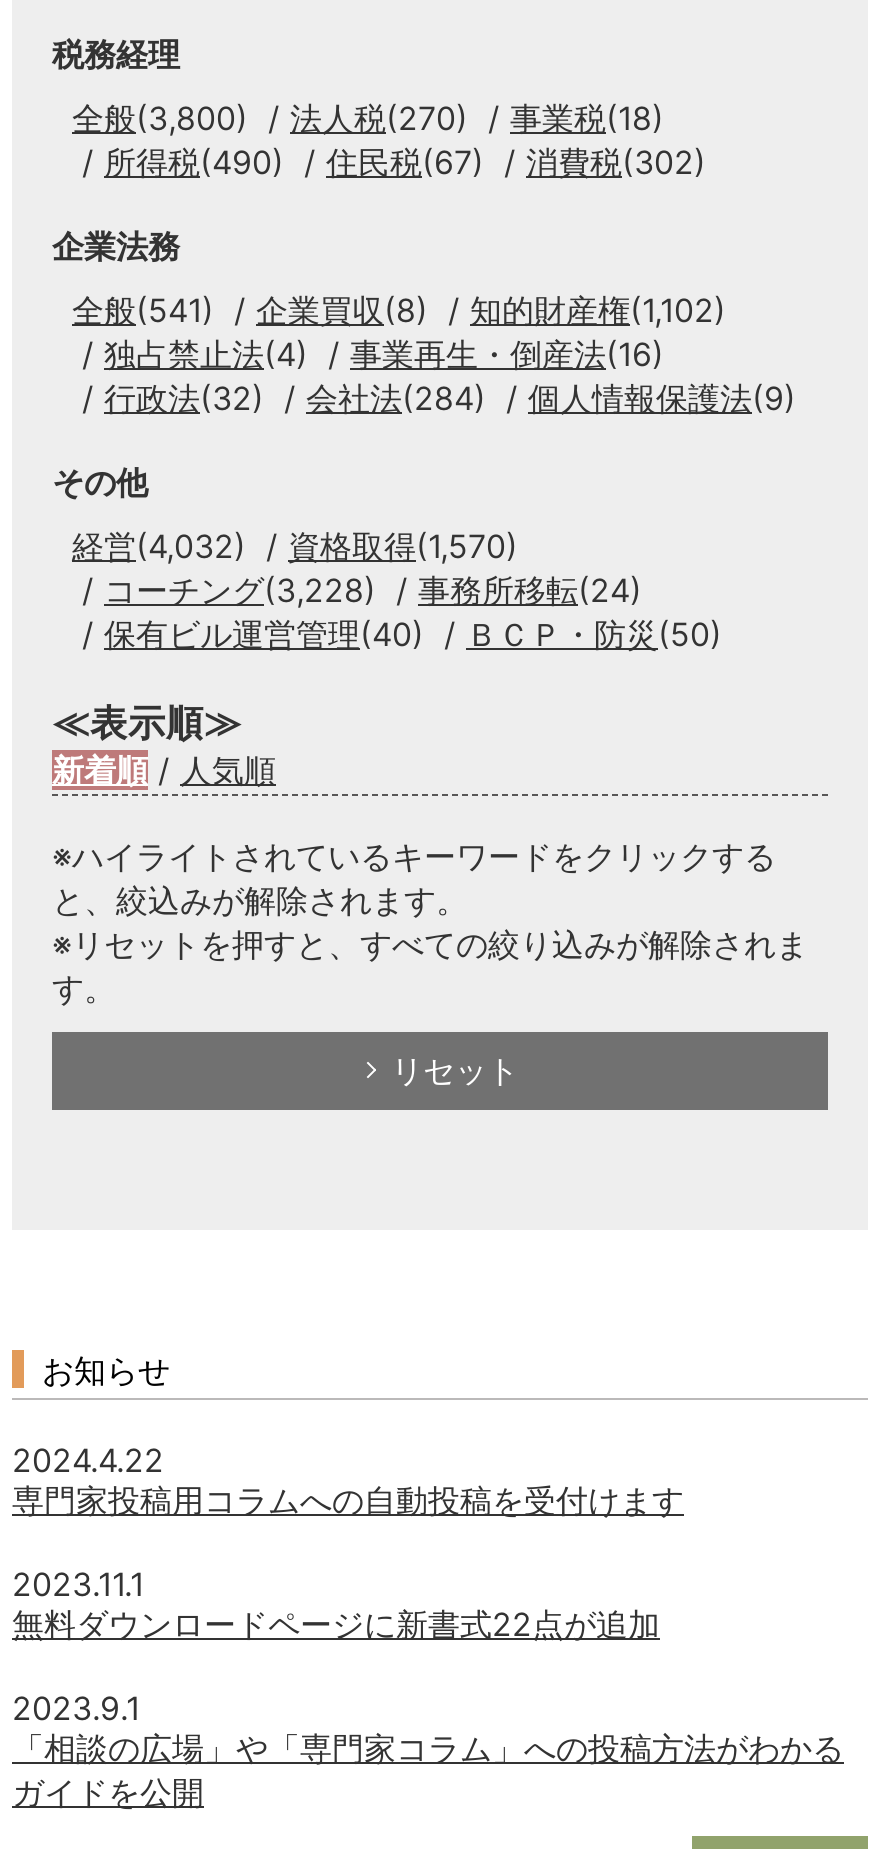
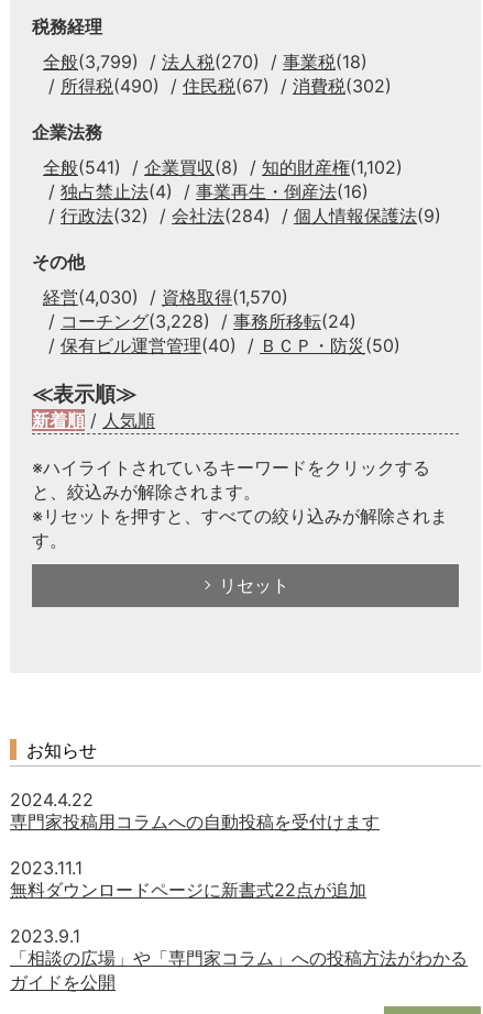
- 全般(3,800) 法人税(270) 事業税(18)
+ 全般(3,799) 法人税(270) 事業税(18)

- 経営(4,032) 資格取得(1,570)
+ 経営(4,030) 資格取得(1,570)
